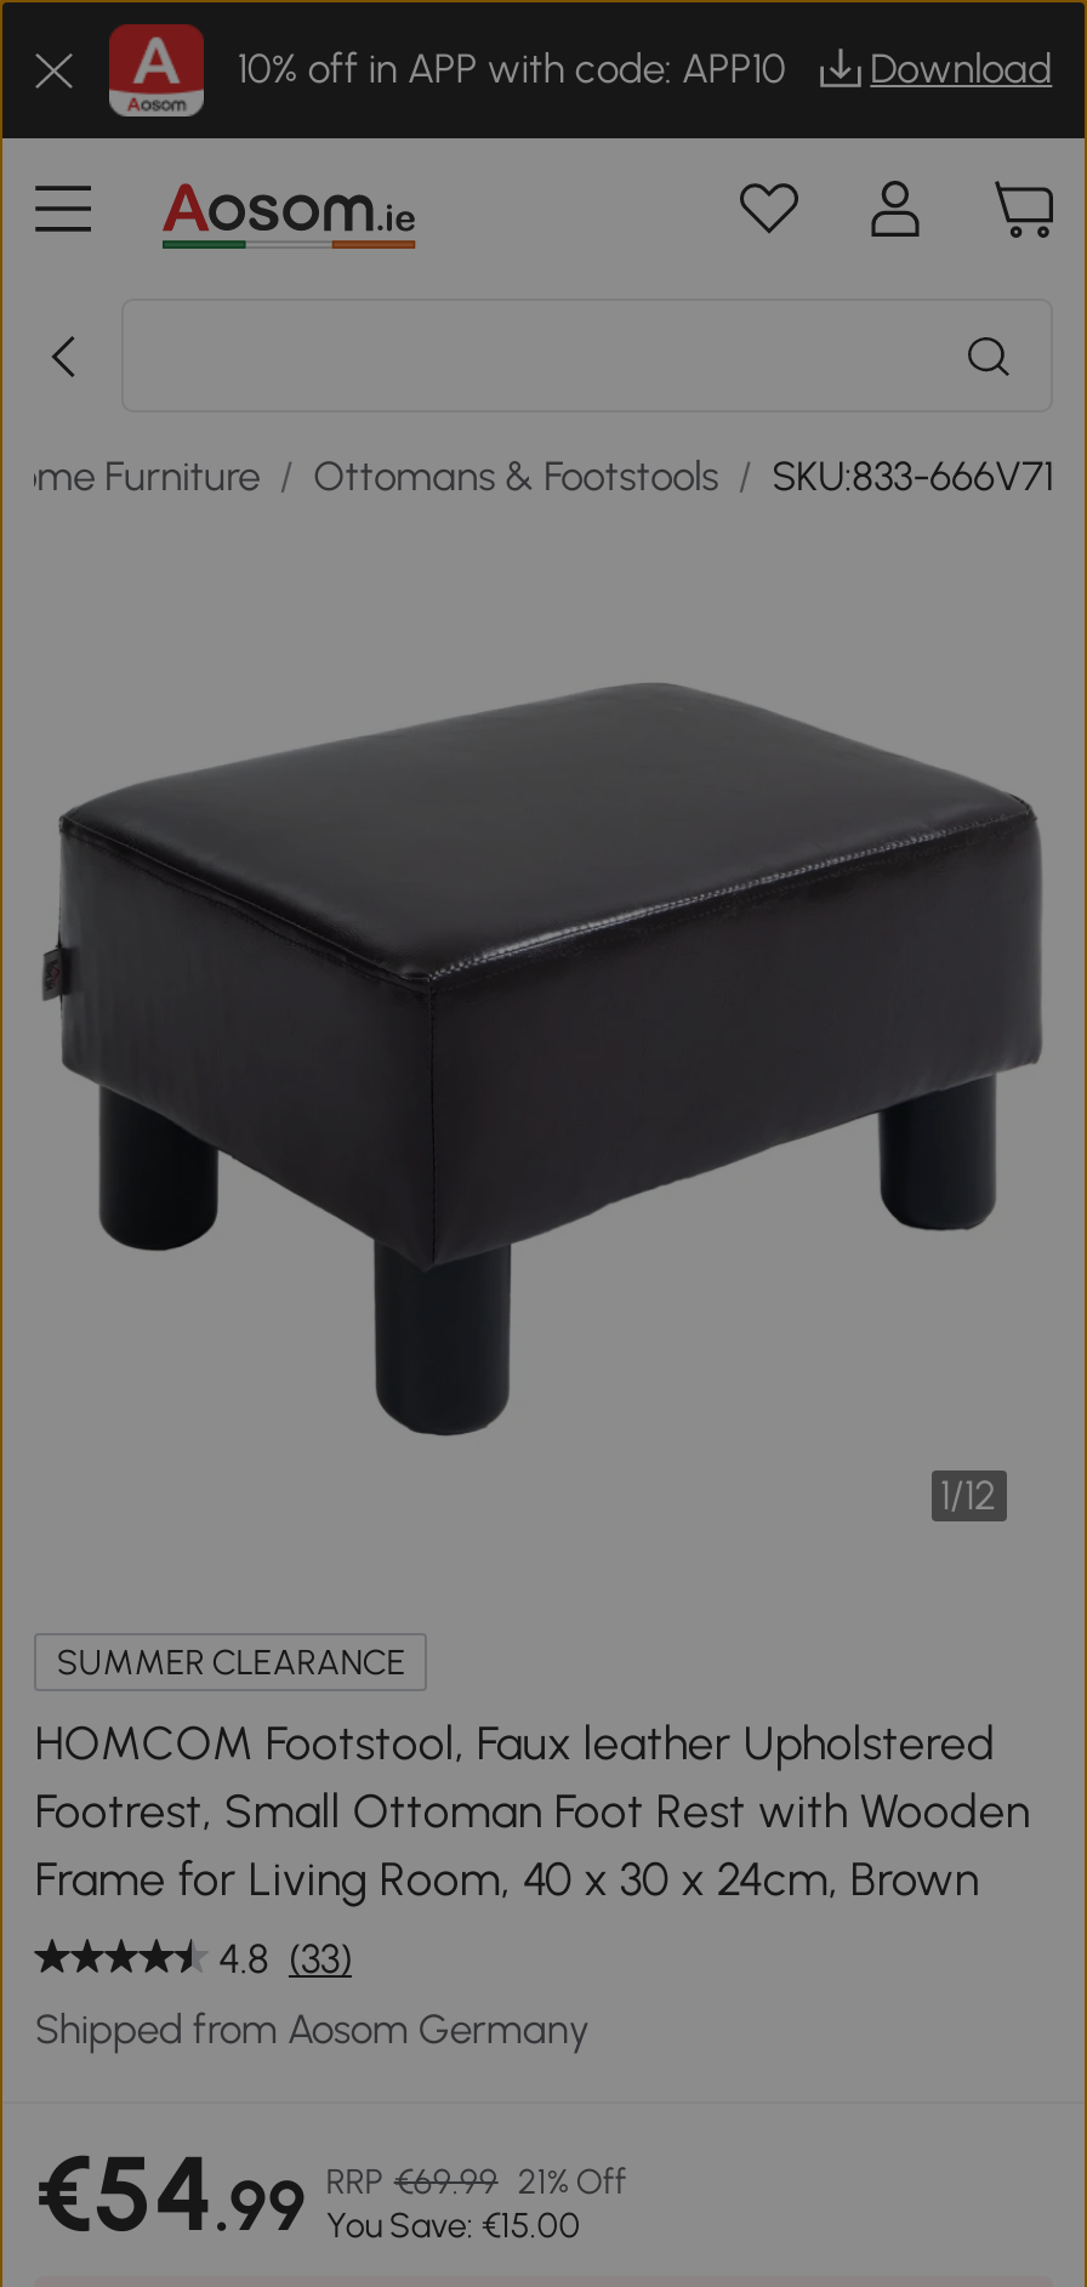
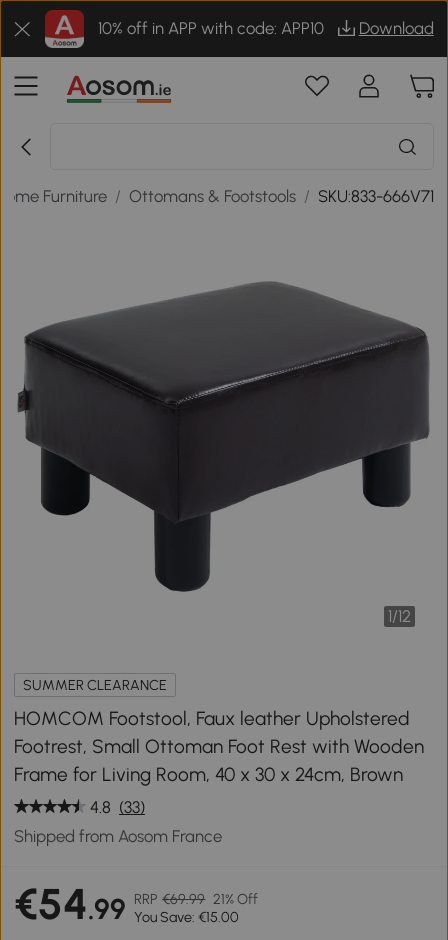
- Shipped from Aosom Germany
+ Shipped from Aosom France
